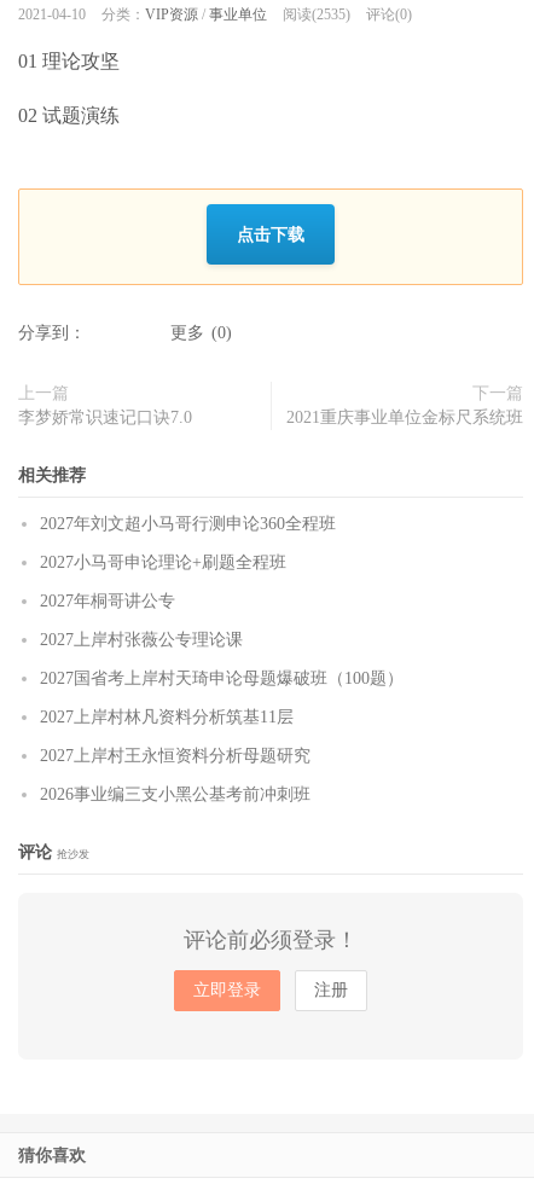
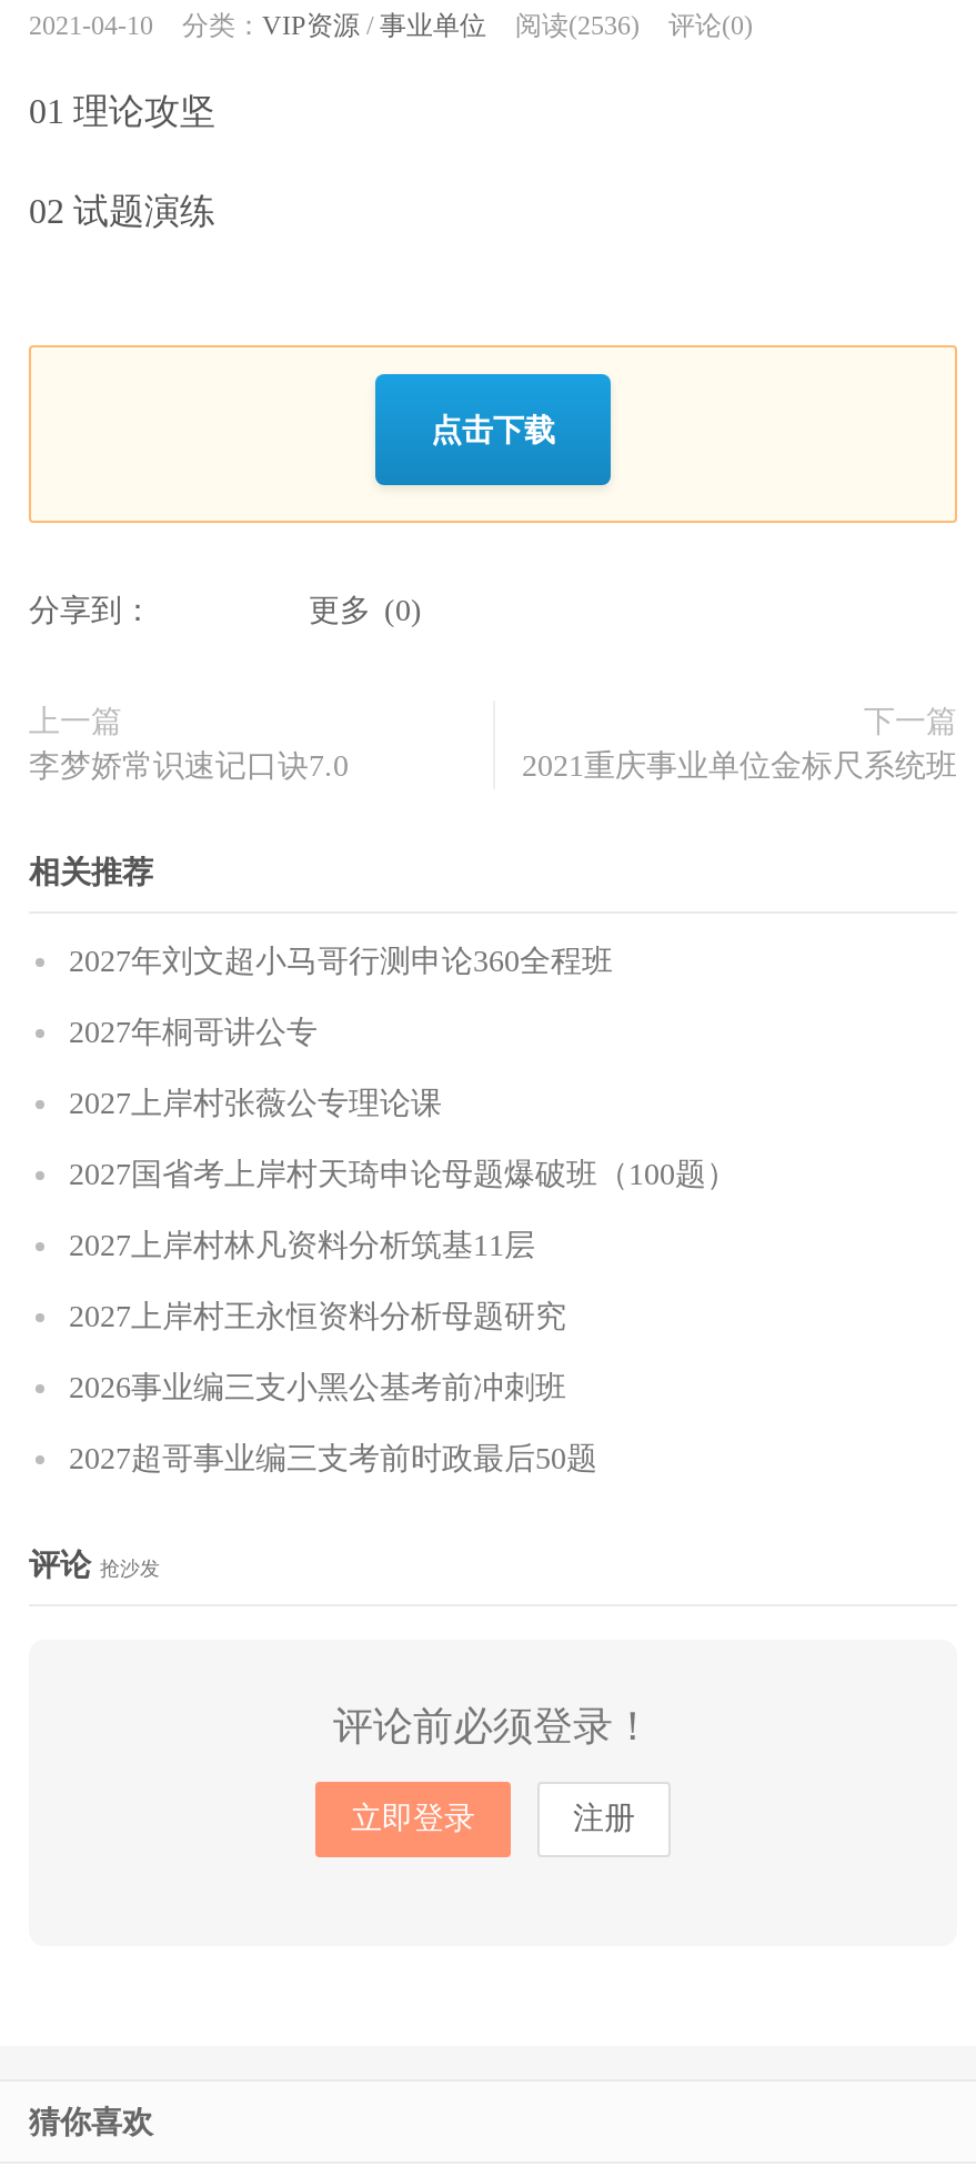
- 2021-04-10 分类：VIP资源/事业单位 阅读(2535) 评论(0)
+ 2021-04-10 分类：VIP资源/事业单位 阅读(2536) 评论(0)

- 2027小马哥申论理论+刷题全程班

moved up: 2027年桐哥讲公专 | 2027上岸村张薇公专理论课 | 2027国省考上岸村天琦申论母题爆破班（100题） | 2027上岸村林凡资料分析筑基11层 | 2027上岸村王永恒资料分析母题研究 | 2026事业编三支小黑公基考前冲刺班

+ 2027超哥事业编三支考前时政最后50题
